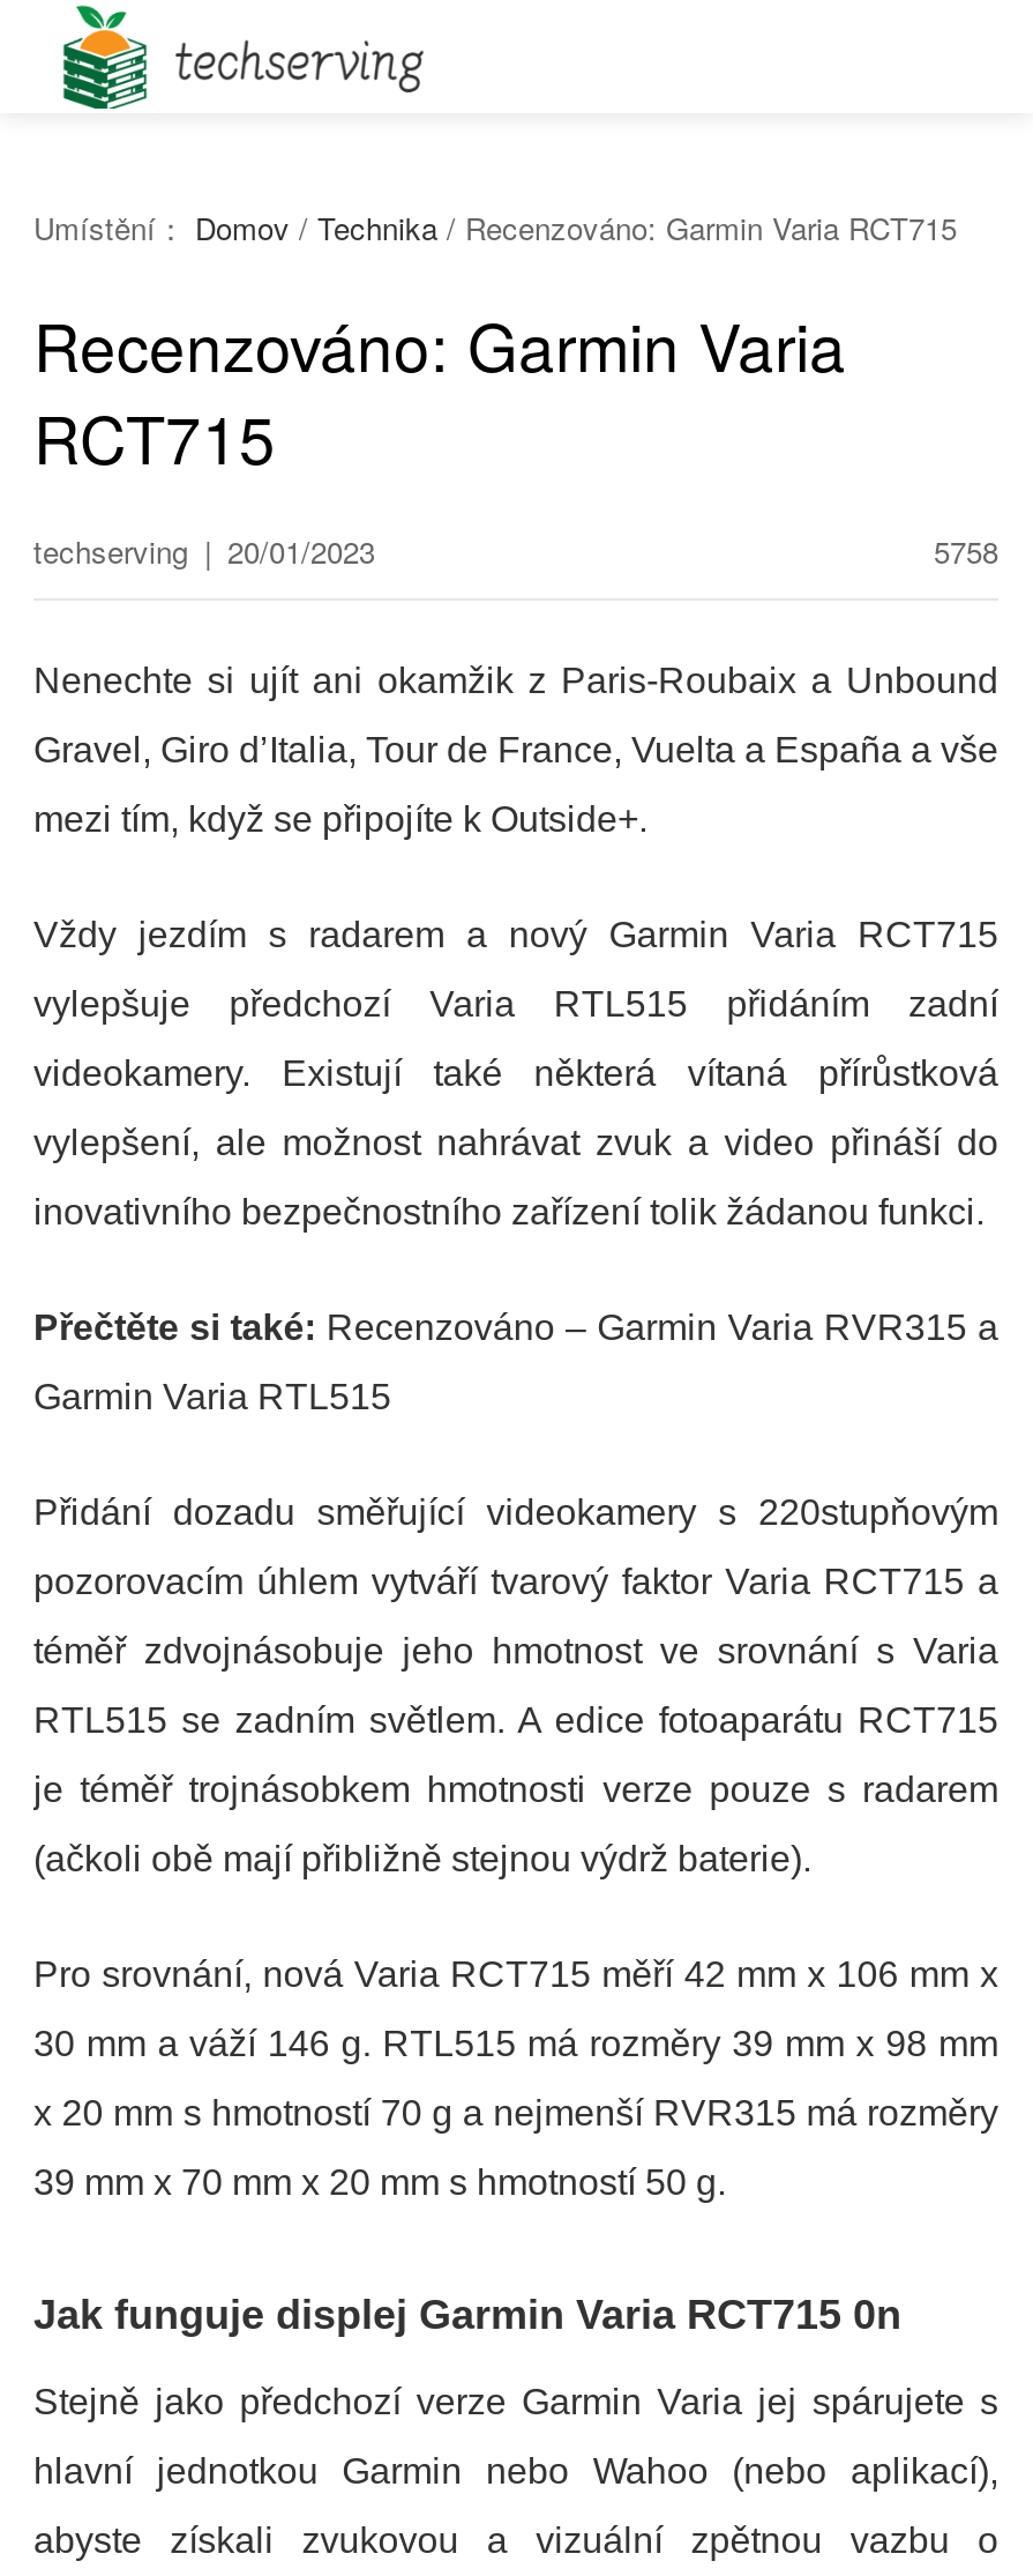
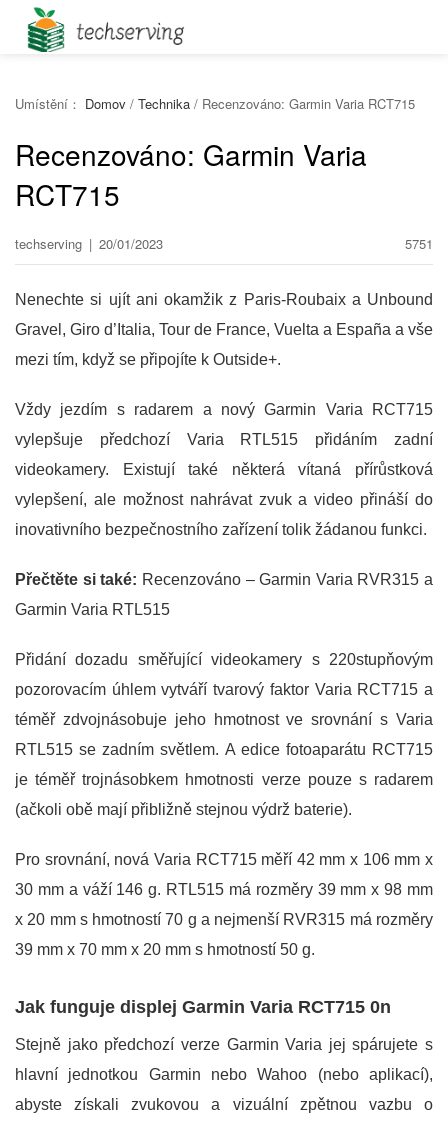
- 5758
+ 5751
